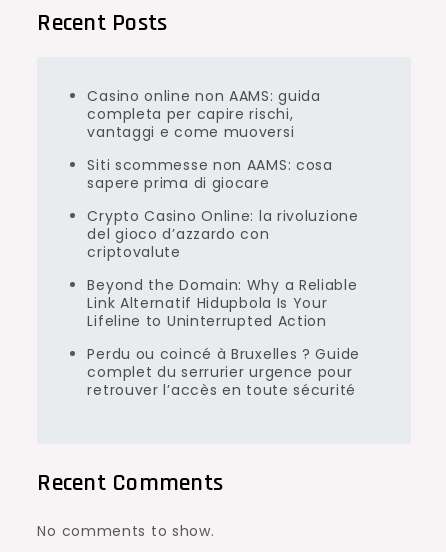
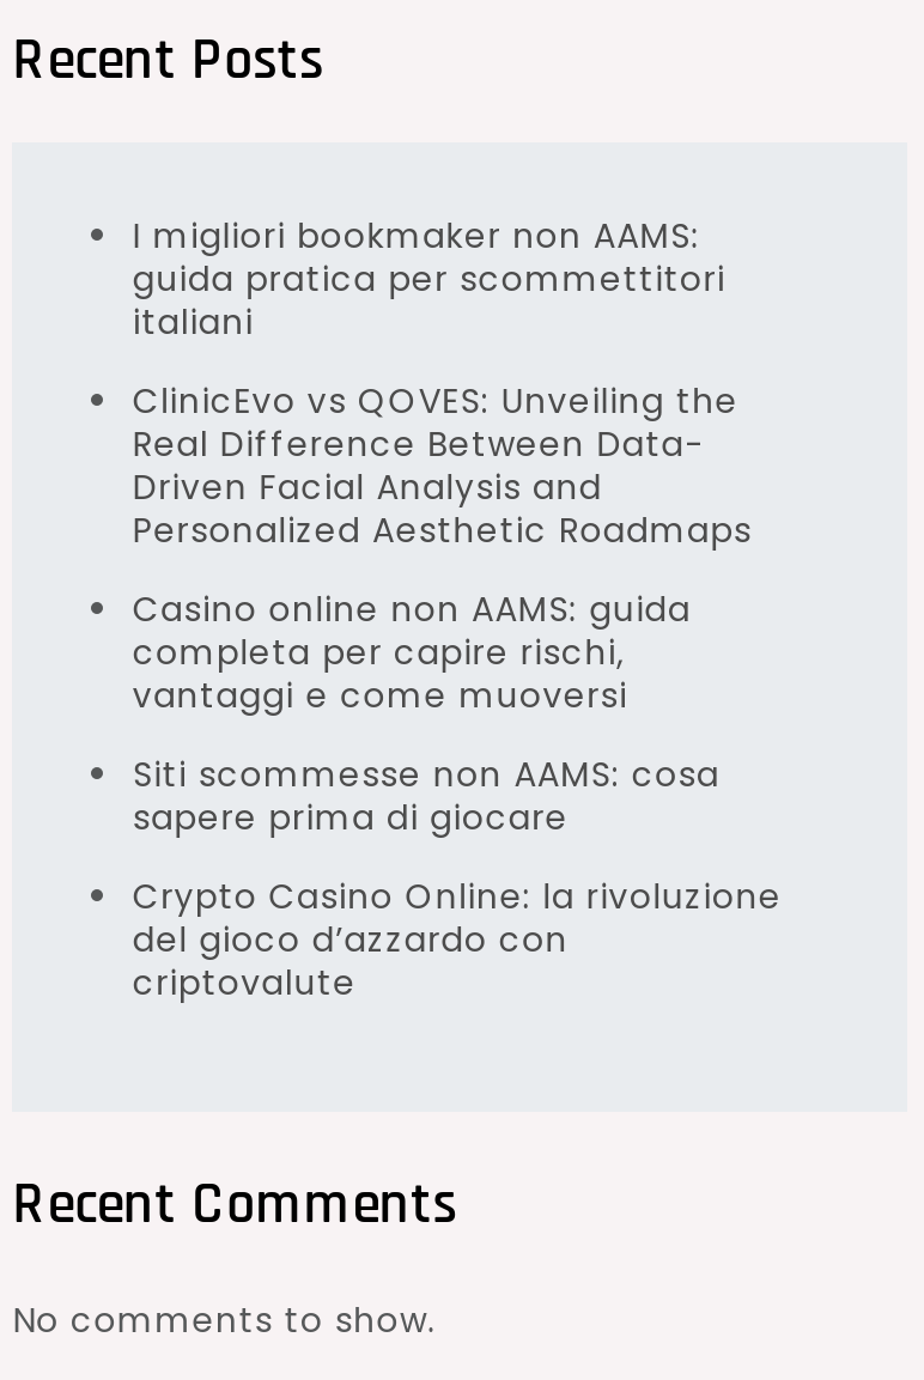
+ I migliori bookmaker non AAMS:
+ guida pratica per scommettitori
+ italiani
+ ClinicEvo vs QOVES: Unveiling the
+ Real Difference Between Data-
+ Driven Facial Analysis and
+ Personalized Aesthetic Roadmaps

moved down: Casino online non AAMS: guida | completa per capire rischi, | vantaggi e come muoversi | Siti scommesse non AAMS: cosa | sapere prima di giocare | Crypto Casino Online: la rivoluzione | del gioco d’azzardo con | criptovalute

- Beyond the Domain: Why a Reliable
- Link Alternatif Hidupbola Is Your
- Lifeline to Uninterrupted Action
- Perdu ou coincé à Bruxelles ? Guide
- complet du serrurier urgence pour
- retrouver l’accès en toute sécurité
